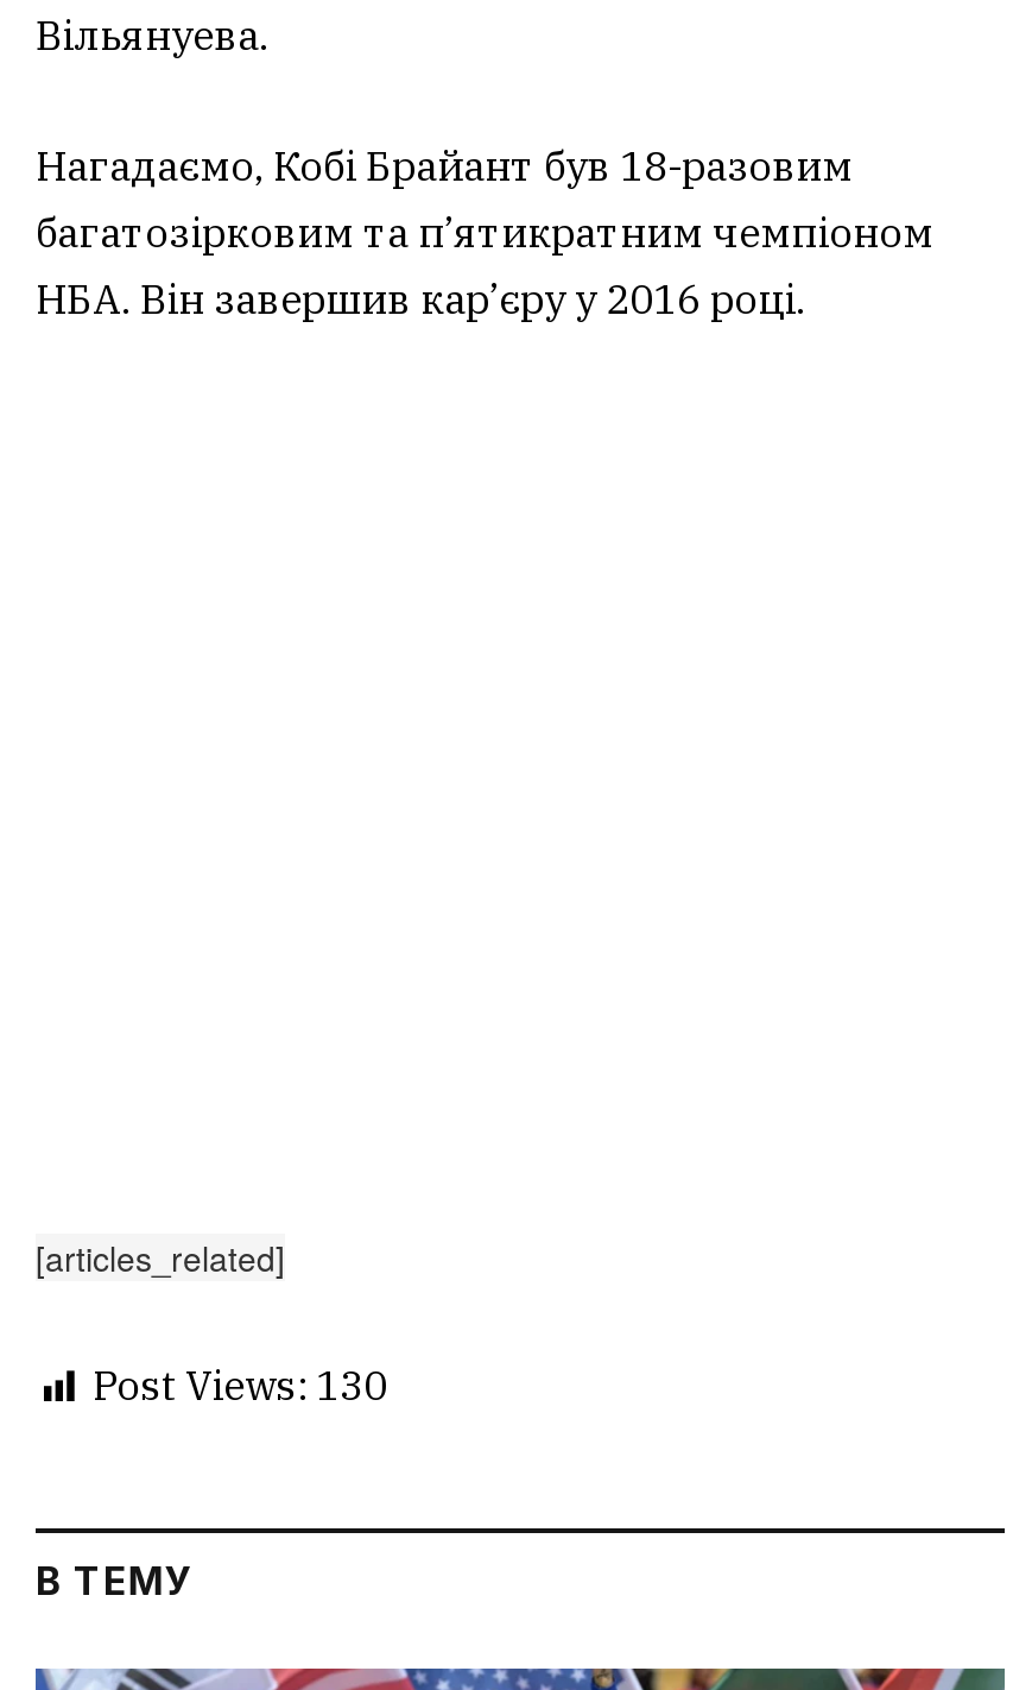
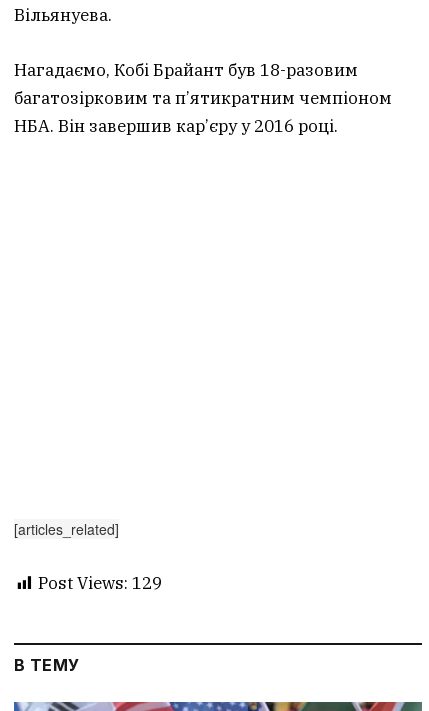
- Post Views: 130
+ Post Views: 129
